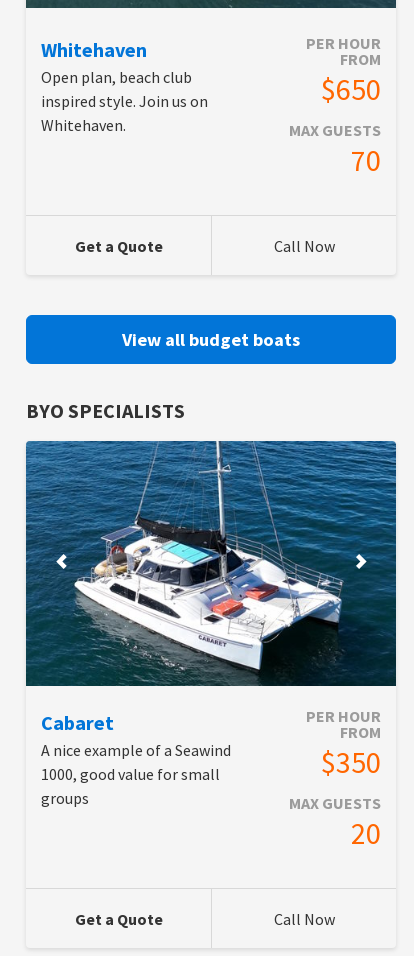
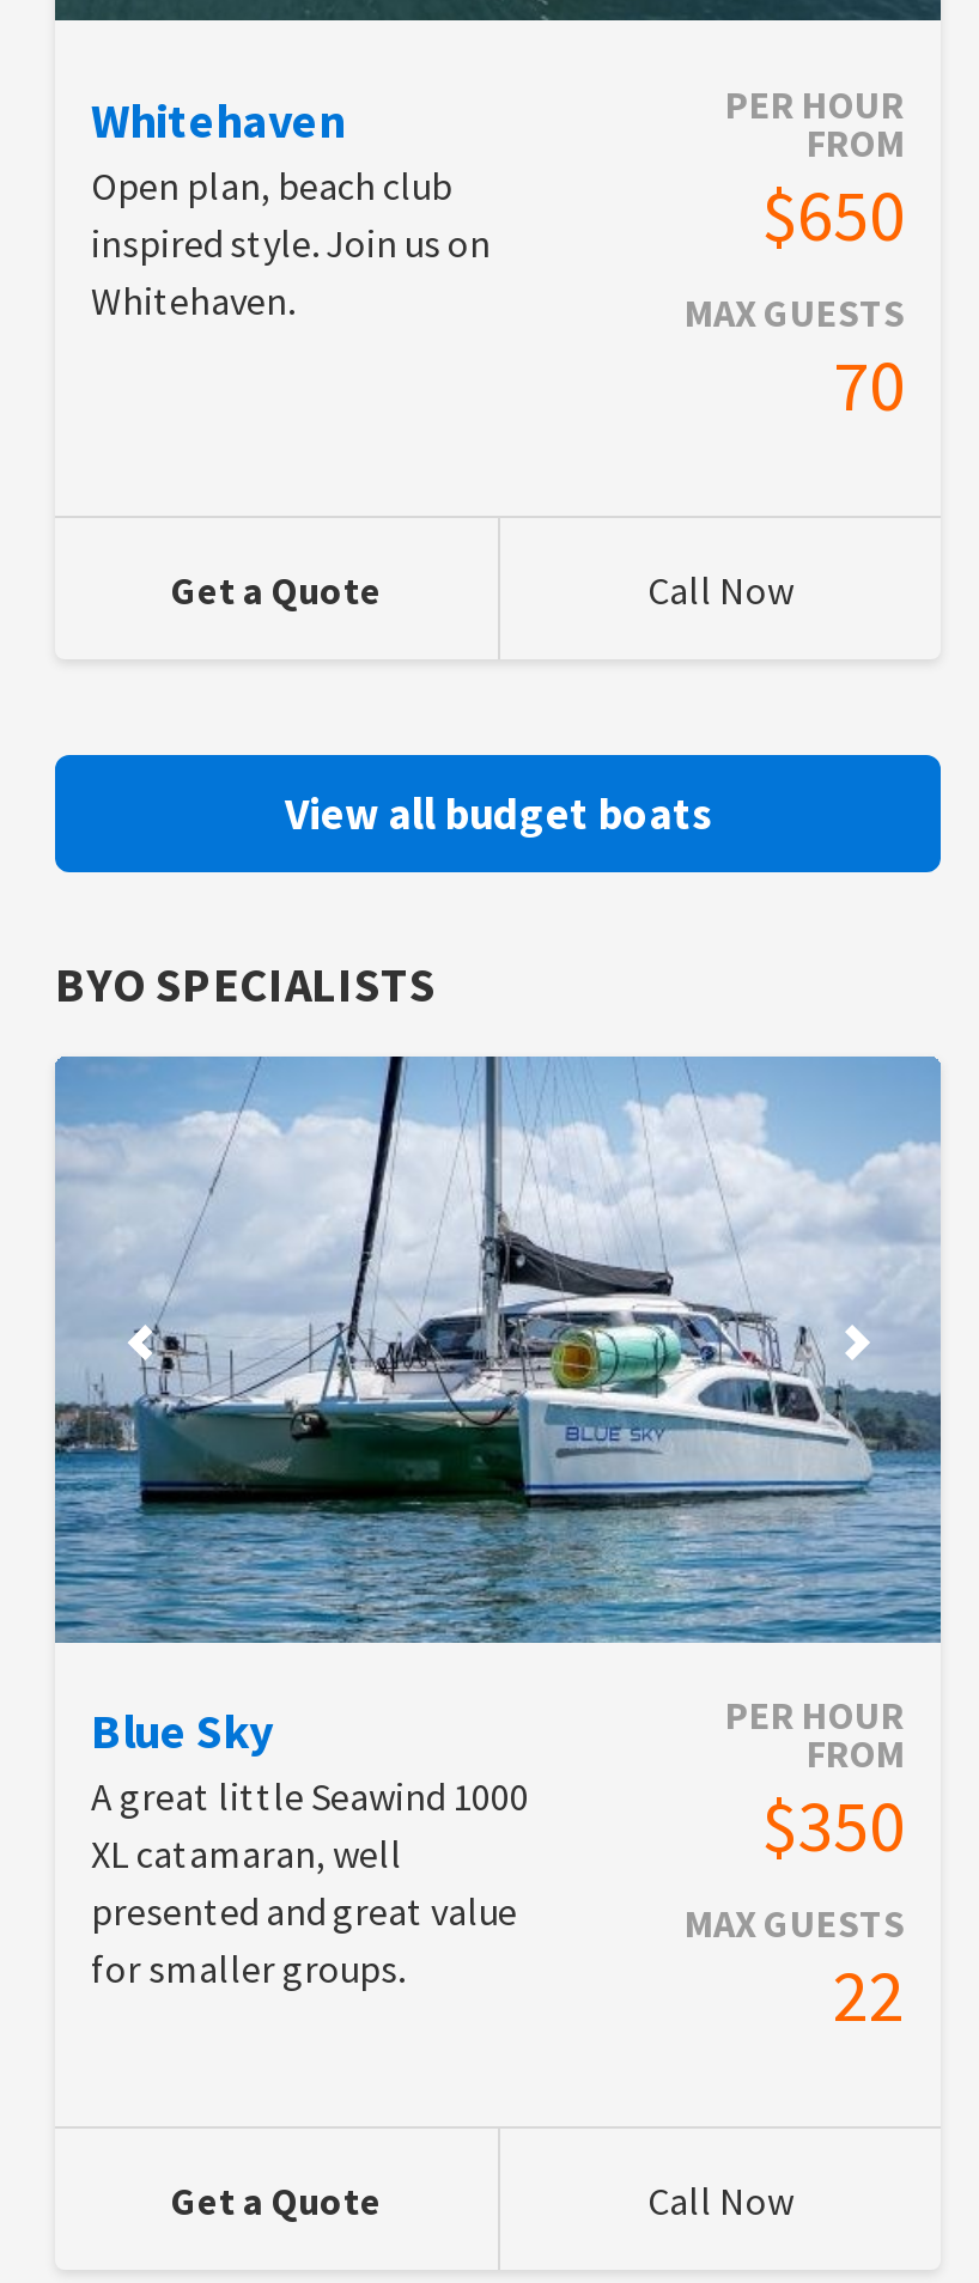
- [image]
- Cabaret
- A nice example of a Seawind
- 1000, good value for small
- groups
+ [image]
+ Blue Sky
+ A great little Seawind 1000
+ XL catamaran, well
+ presented and great value
+ for smaller groups.

- 20
+ 22
